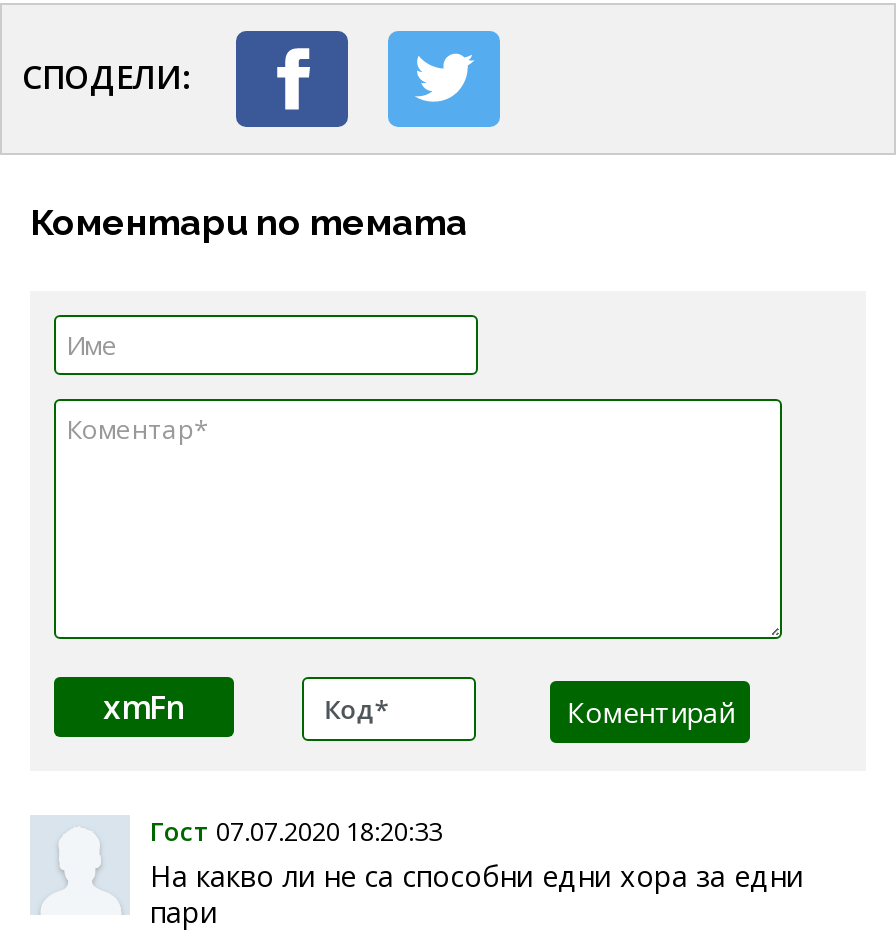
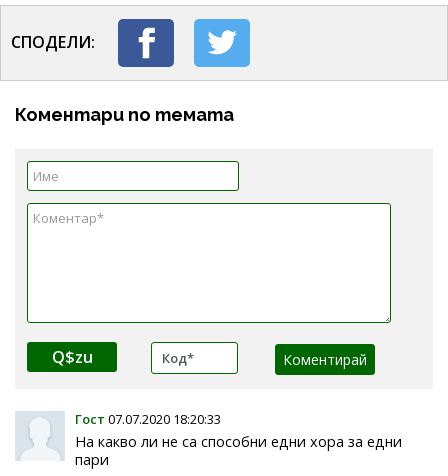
- xmFn
+ Q$zu
